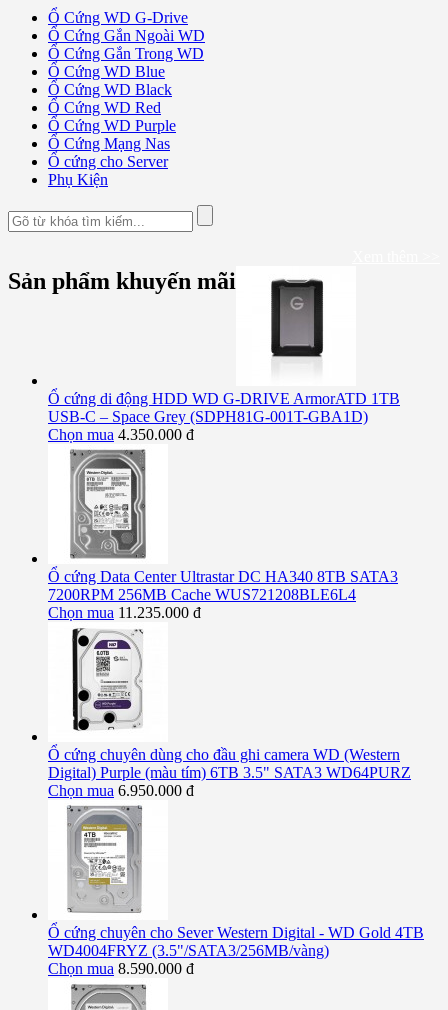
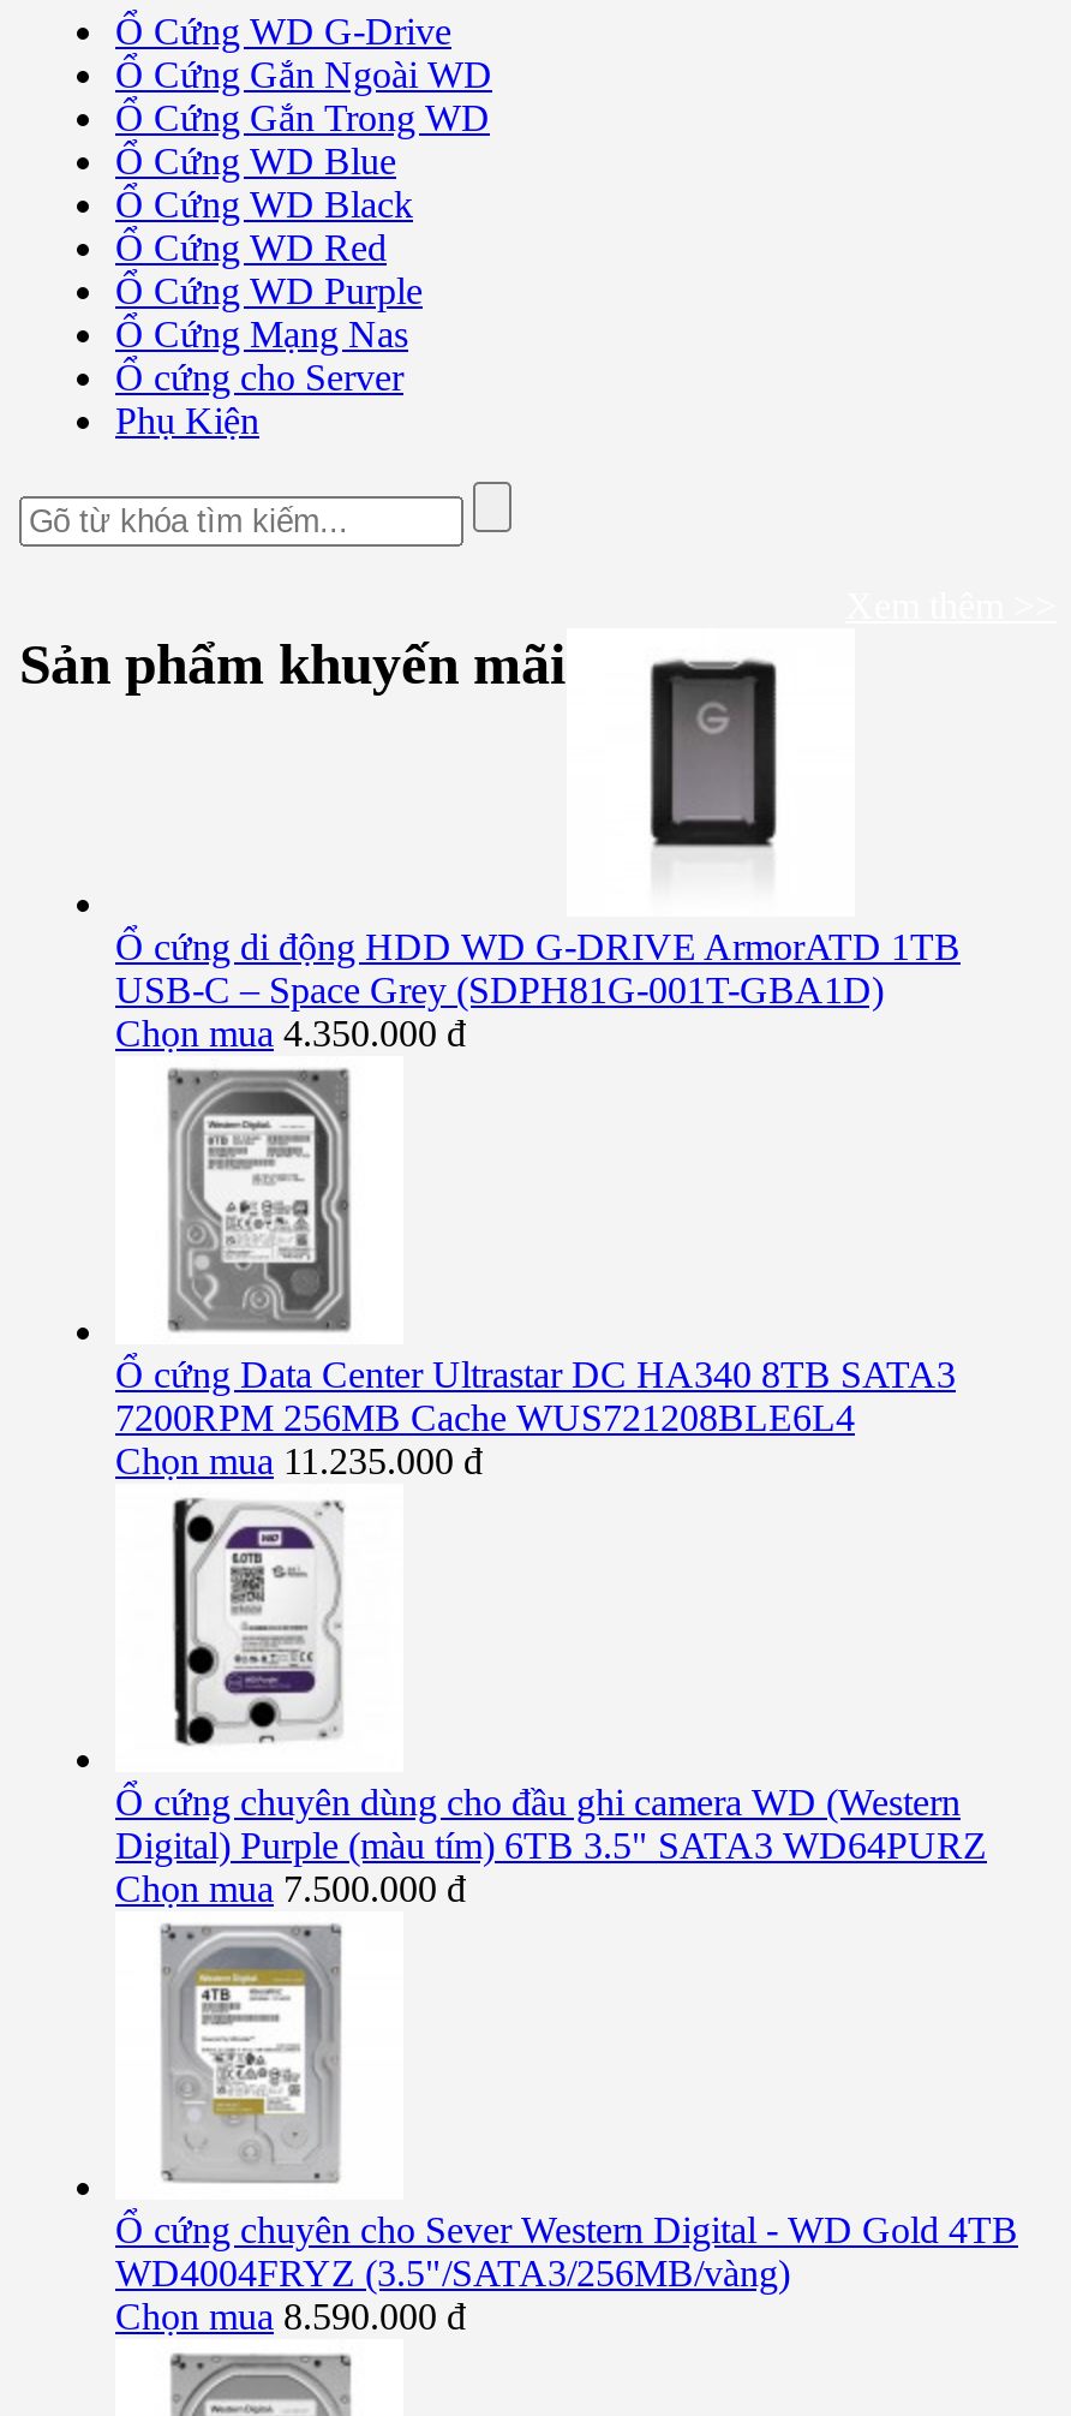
- Chọn mua 6.950.000 đ
+ Chọn mua 7.500.000 đ
